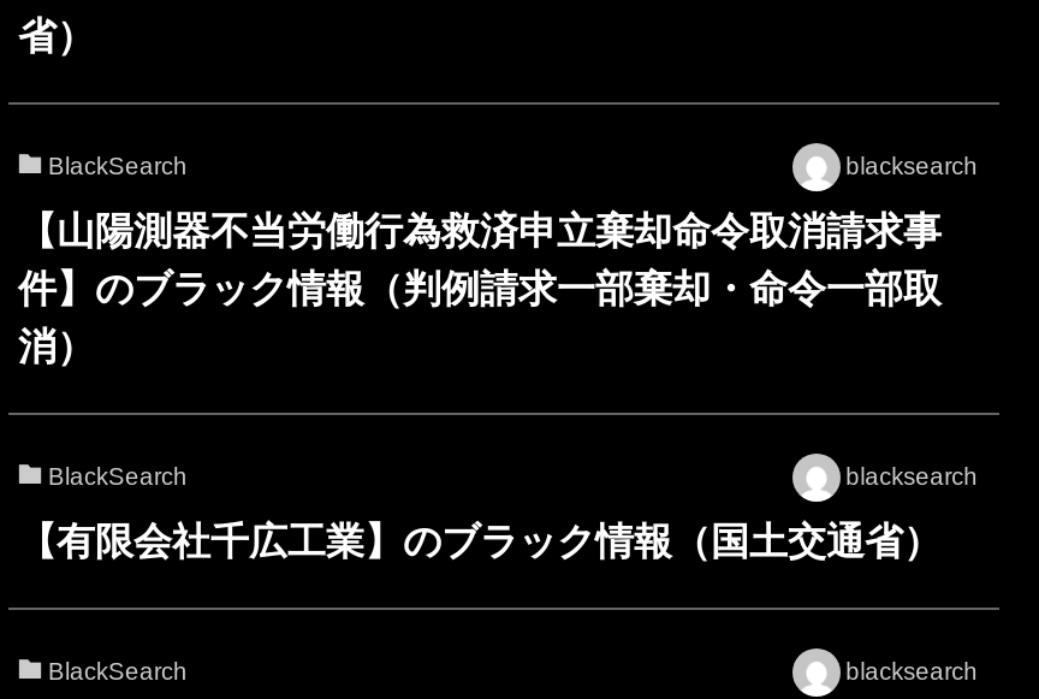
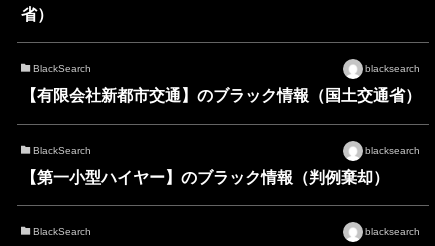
- 【山陽測器不当労働行為救済申立棄却命令取消請求事
- 件】のブラック情報（判例請求一部棄却・命令一部取
- 消）
+ 【有限会社新都市交通】のブラック情報（国土交通省）

- 【有限会社千広工業】のブラック情報（国土交通省）
+ 【第一小型ハイヤー】のブラック情報（判例棄却）
